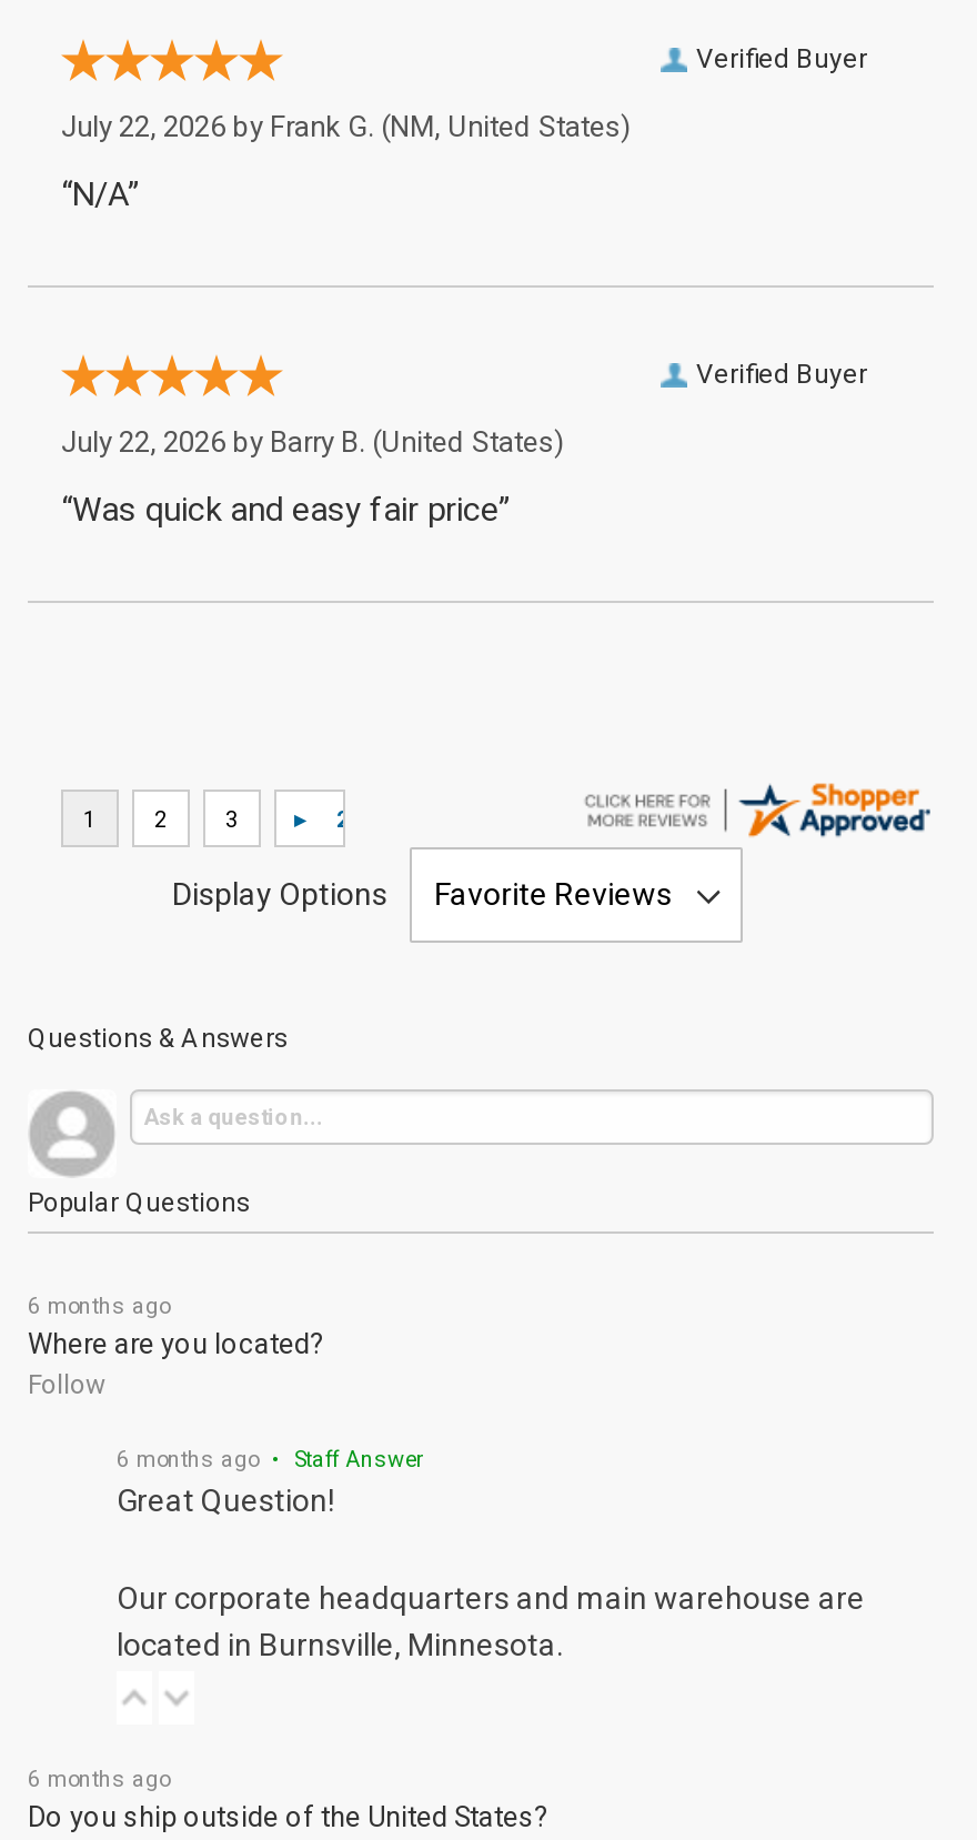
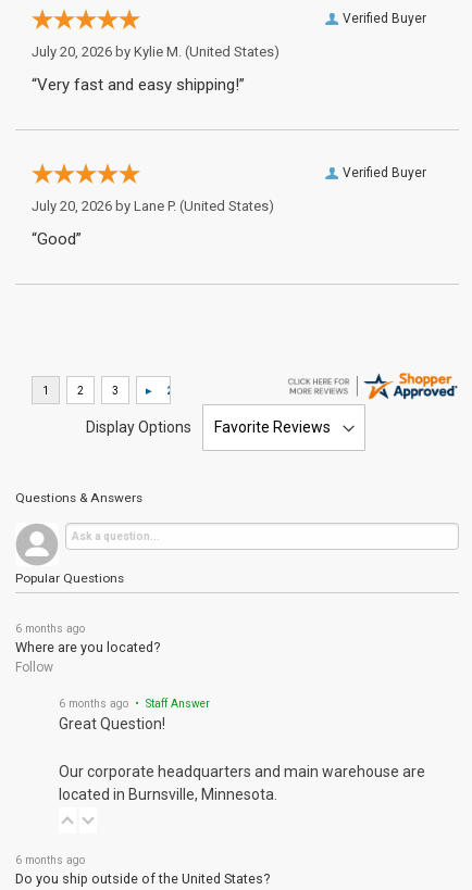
- July 22, 2026 by Frank G. (NM, United States)
+ July 20, 2026 by Kylie M. (United States)

- “N/A”
+ “Very fast and easy shipping!”

- July 22, 2026 by Barry B. (United States)
+ July 20, 2026 by Lane P. (United States)

- “Was quick and easy fair price”
+ “Good”
